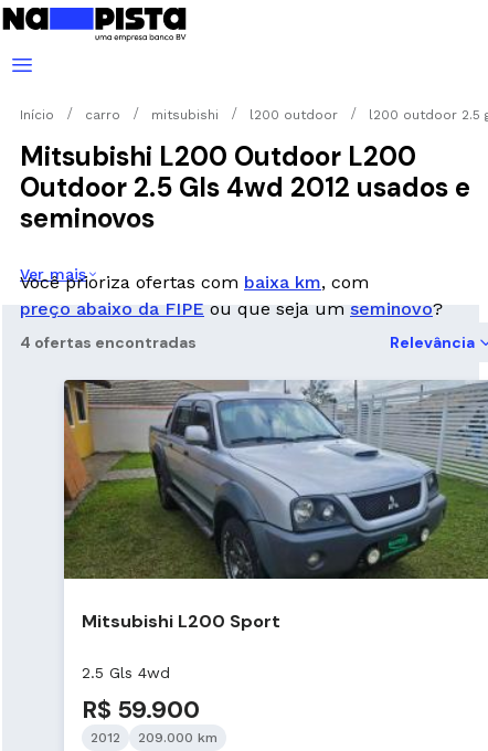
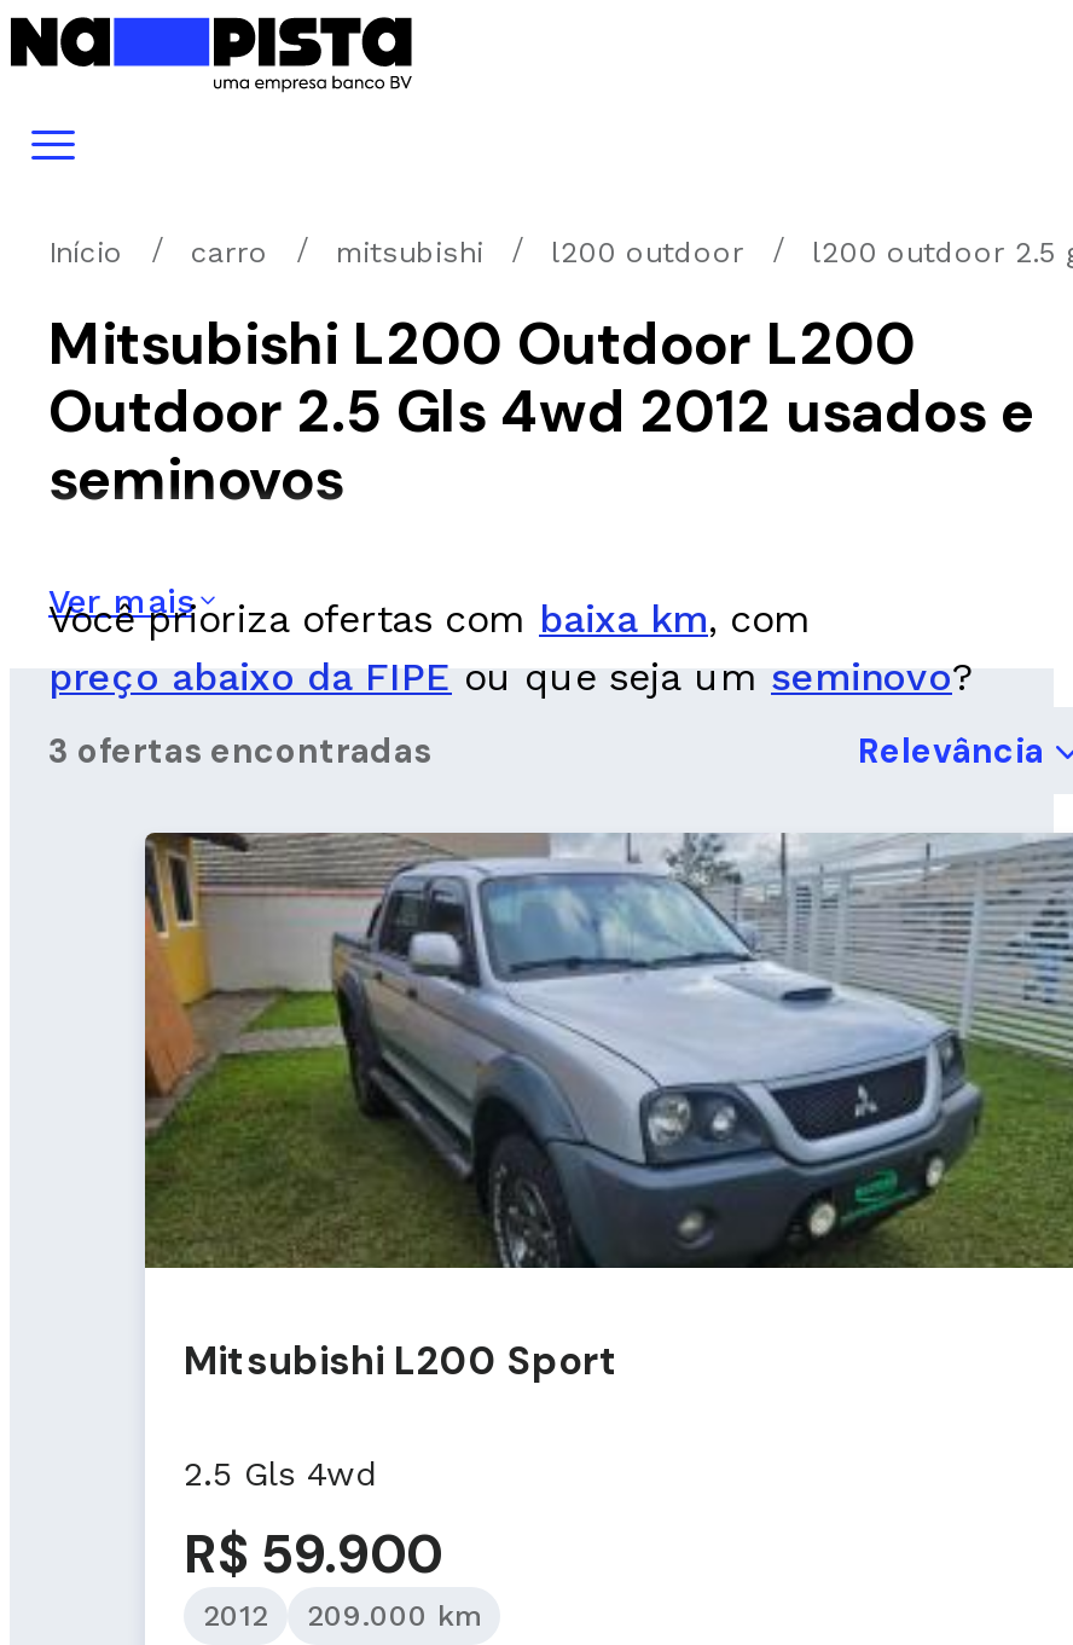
- 4 ofertas encontradas
+ 3 ofertas encontradas
